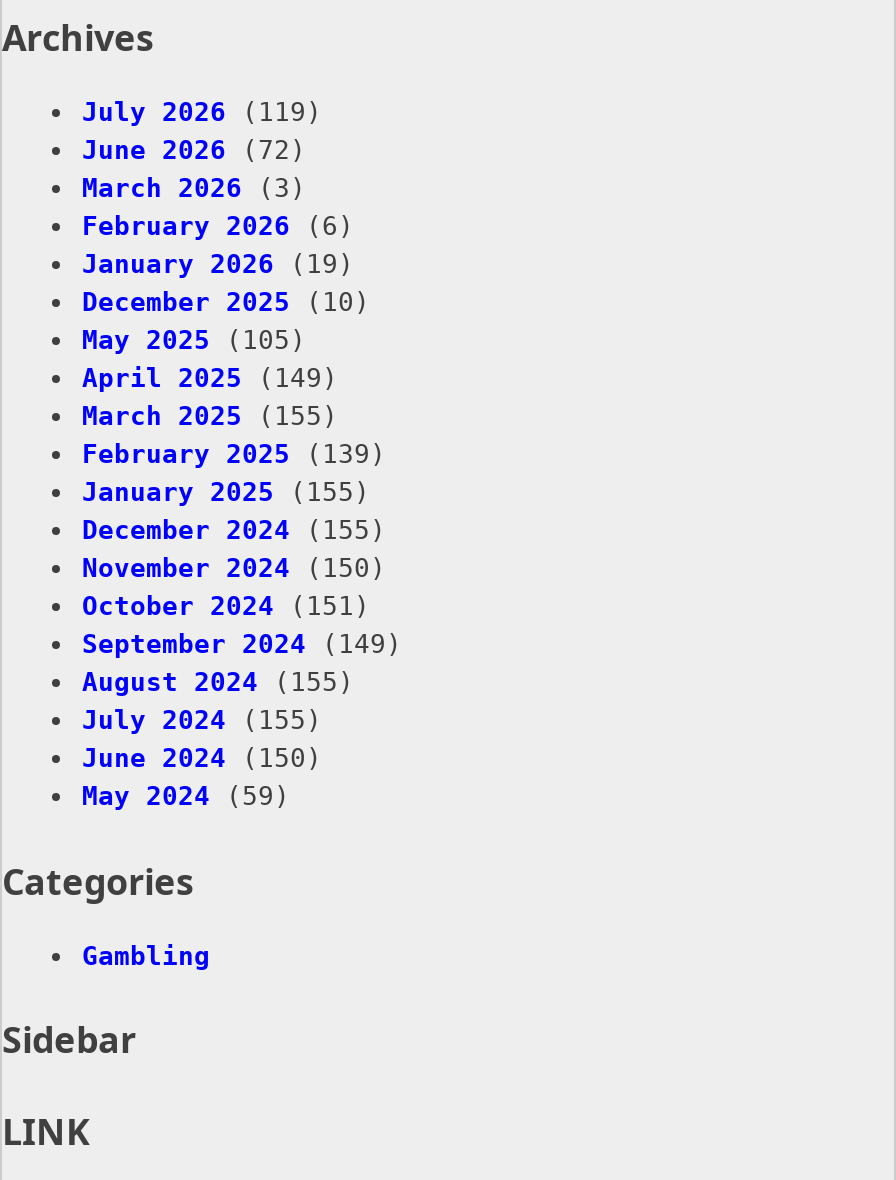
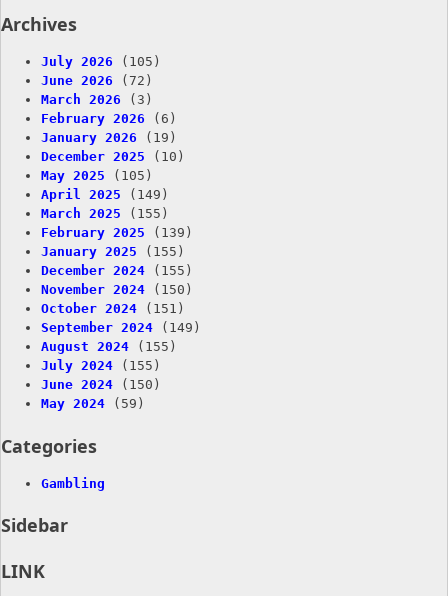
- July 2026 (119)
+ July 2026 (105)
